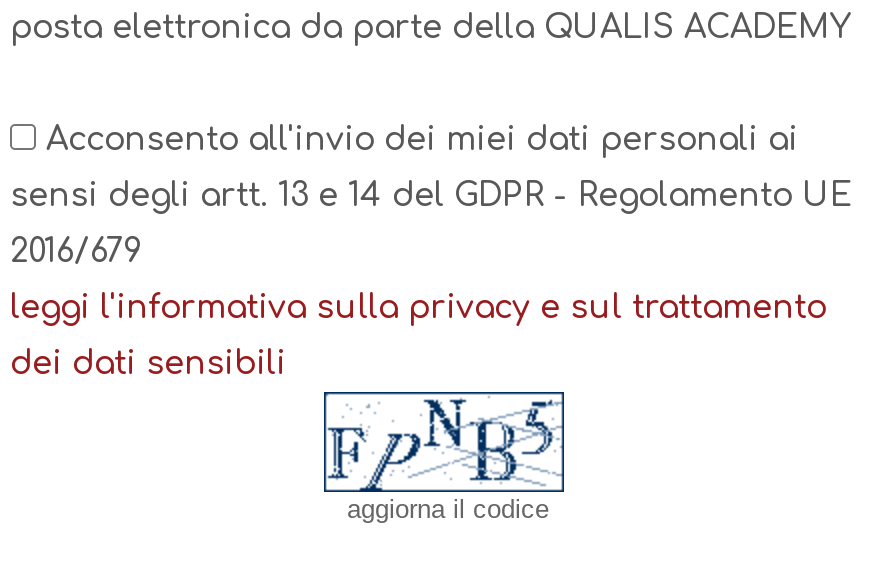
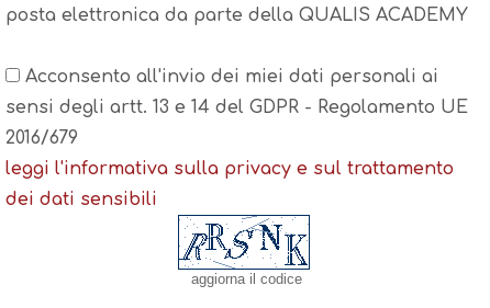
- [image]
+ [image]
